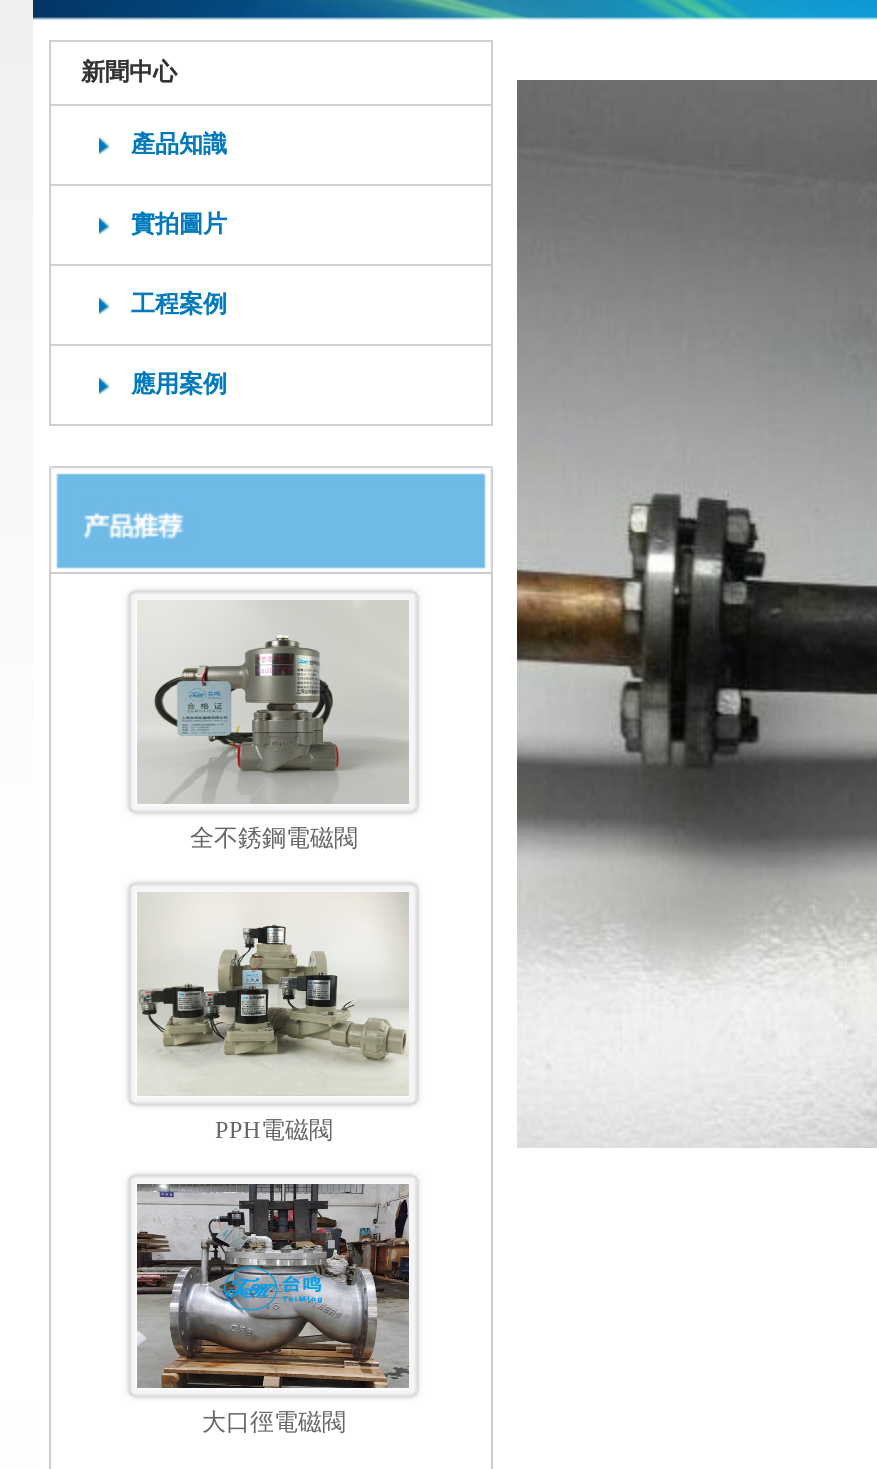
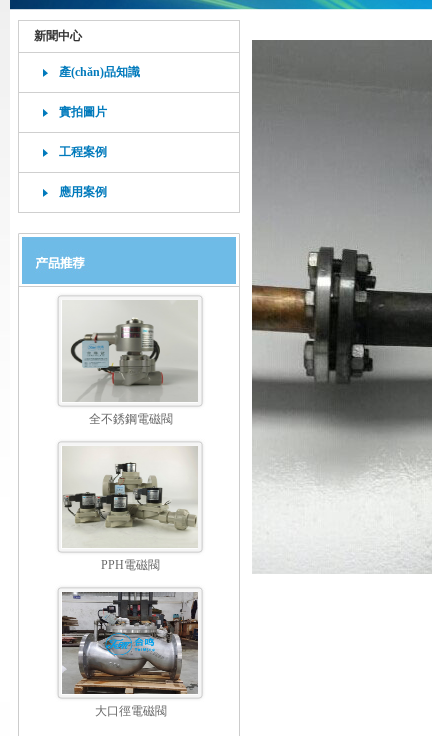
- 產品知識
+ 產(chǎn)品知識
